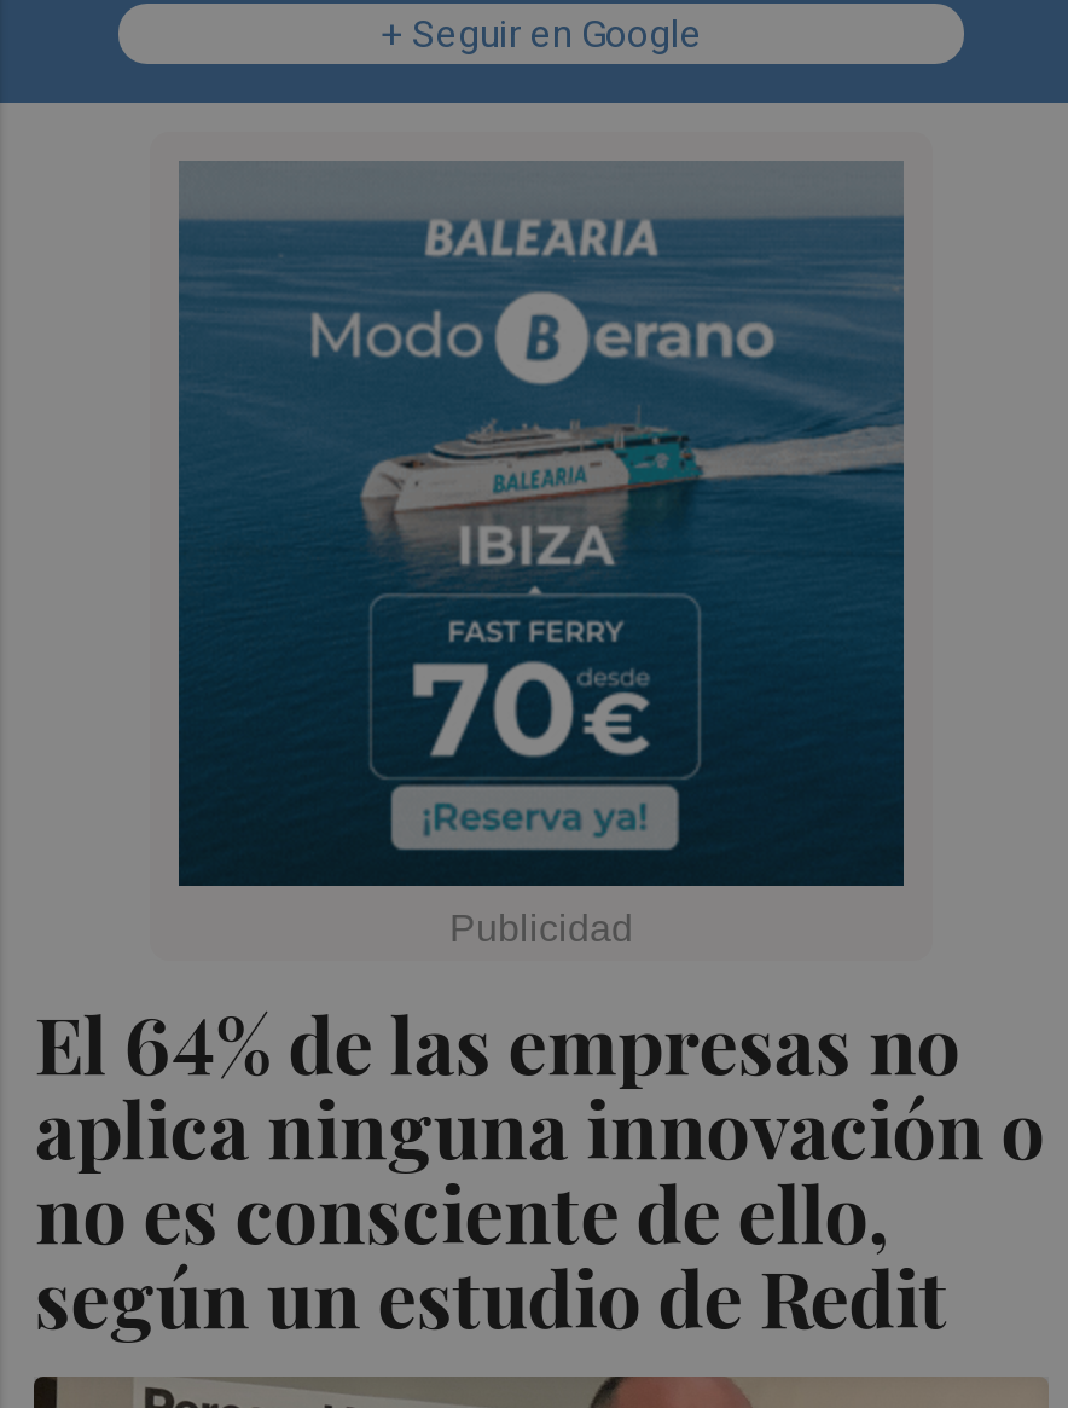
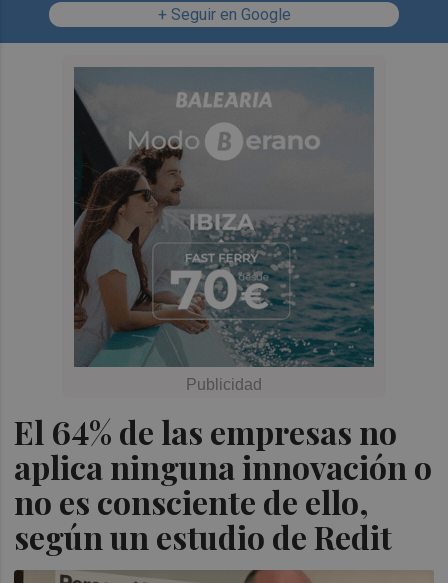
- [image]
+ [image]
